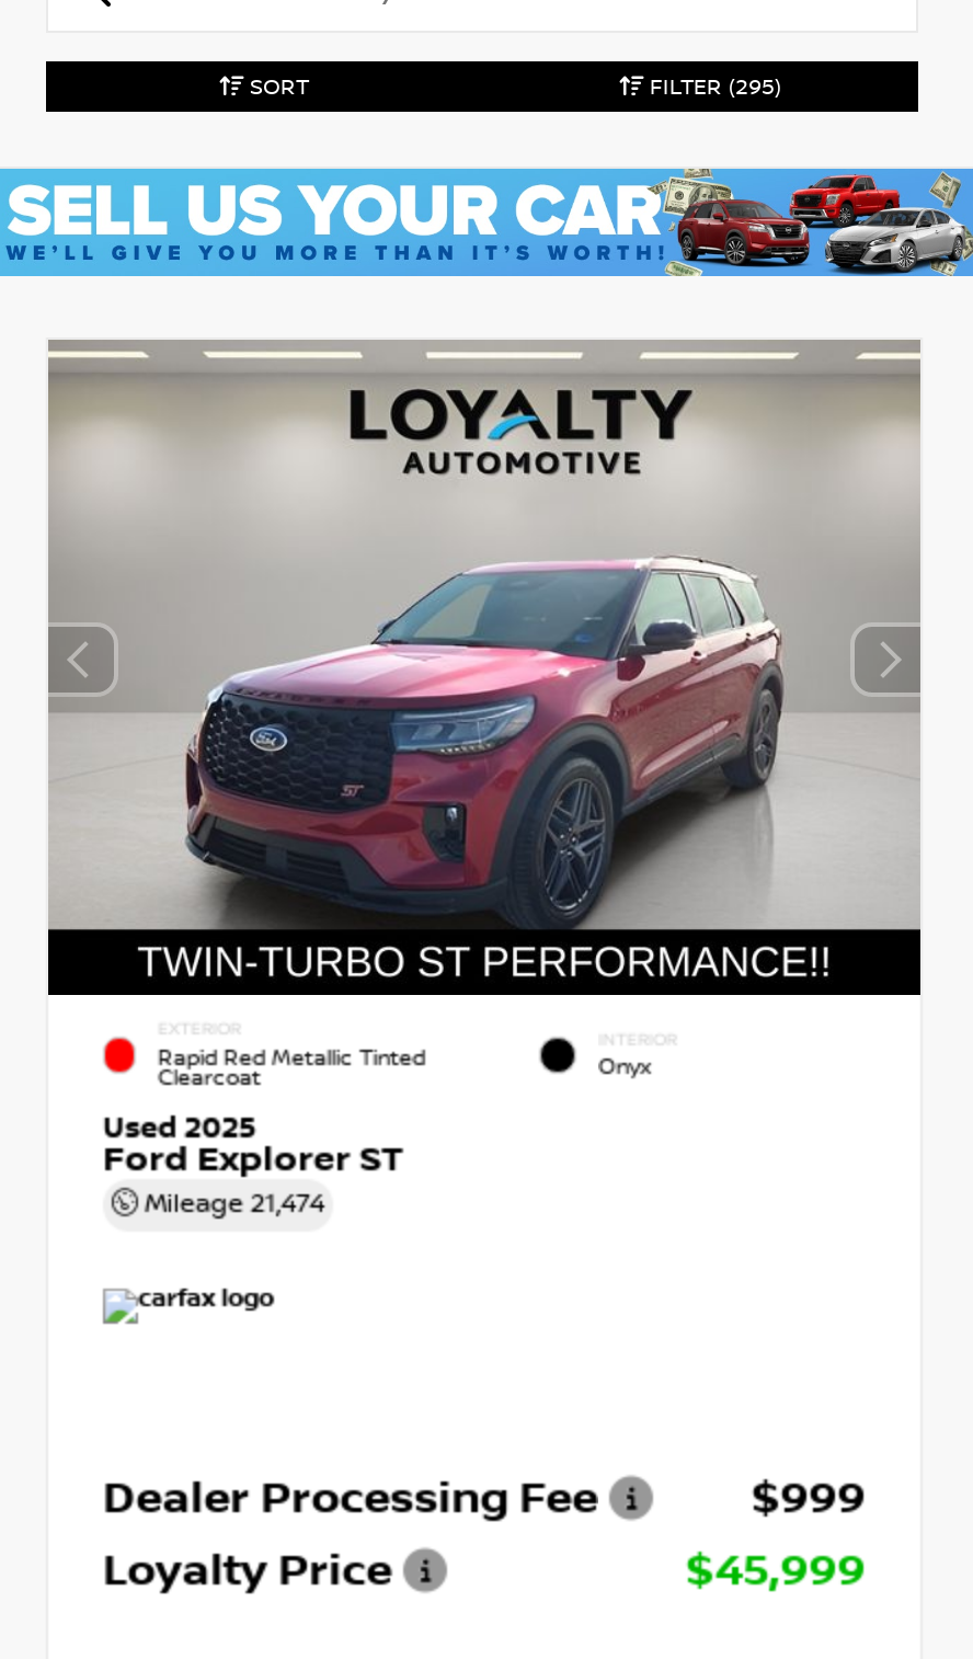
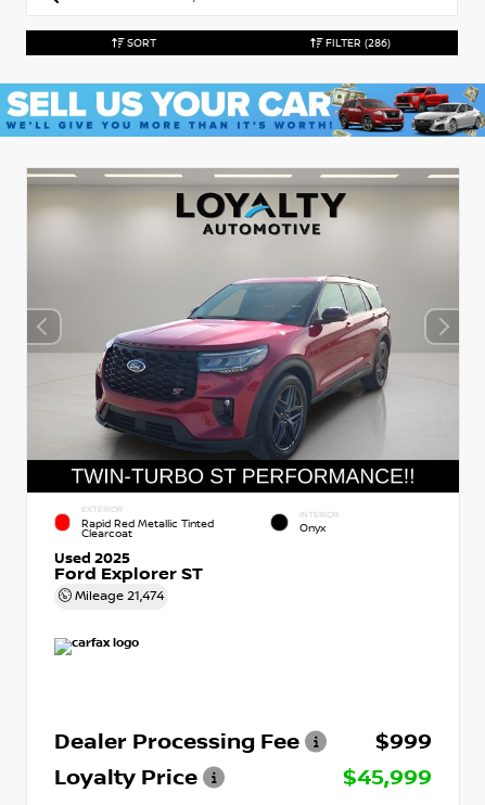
- FILTER (295)
+ FILTER (286)
